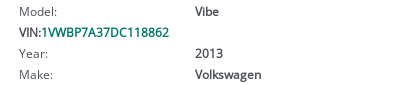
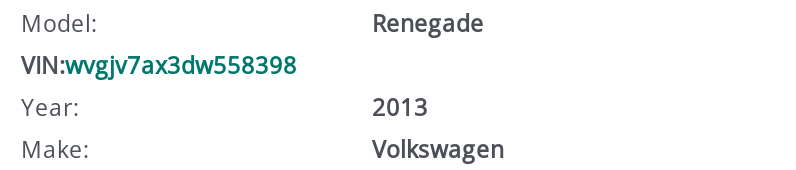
- Vibe
- VIN:1VWBP7A37DC118862
+ Renegade
+ VIN:wvgjv7ax3dw558398
